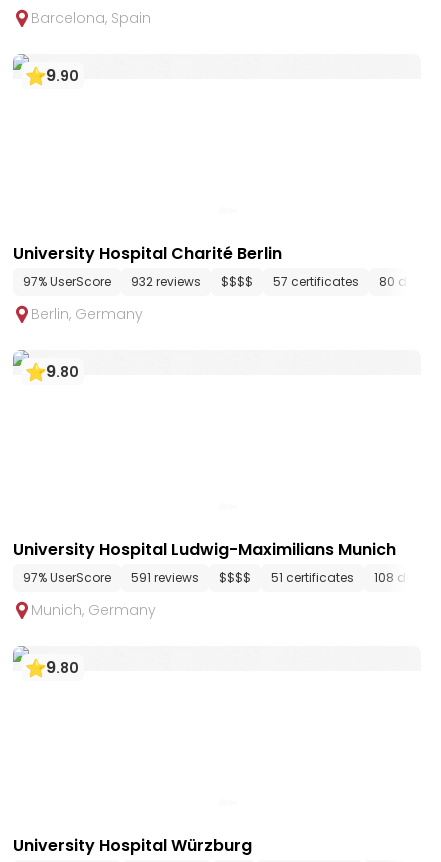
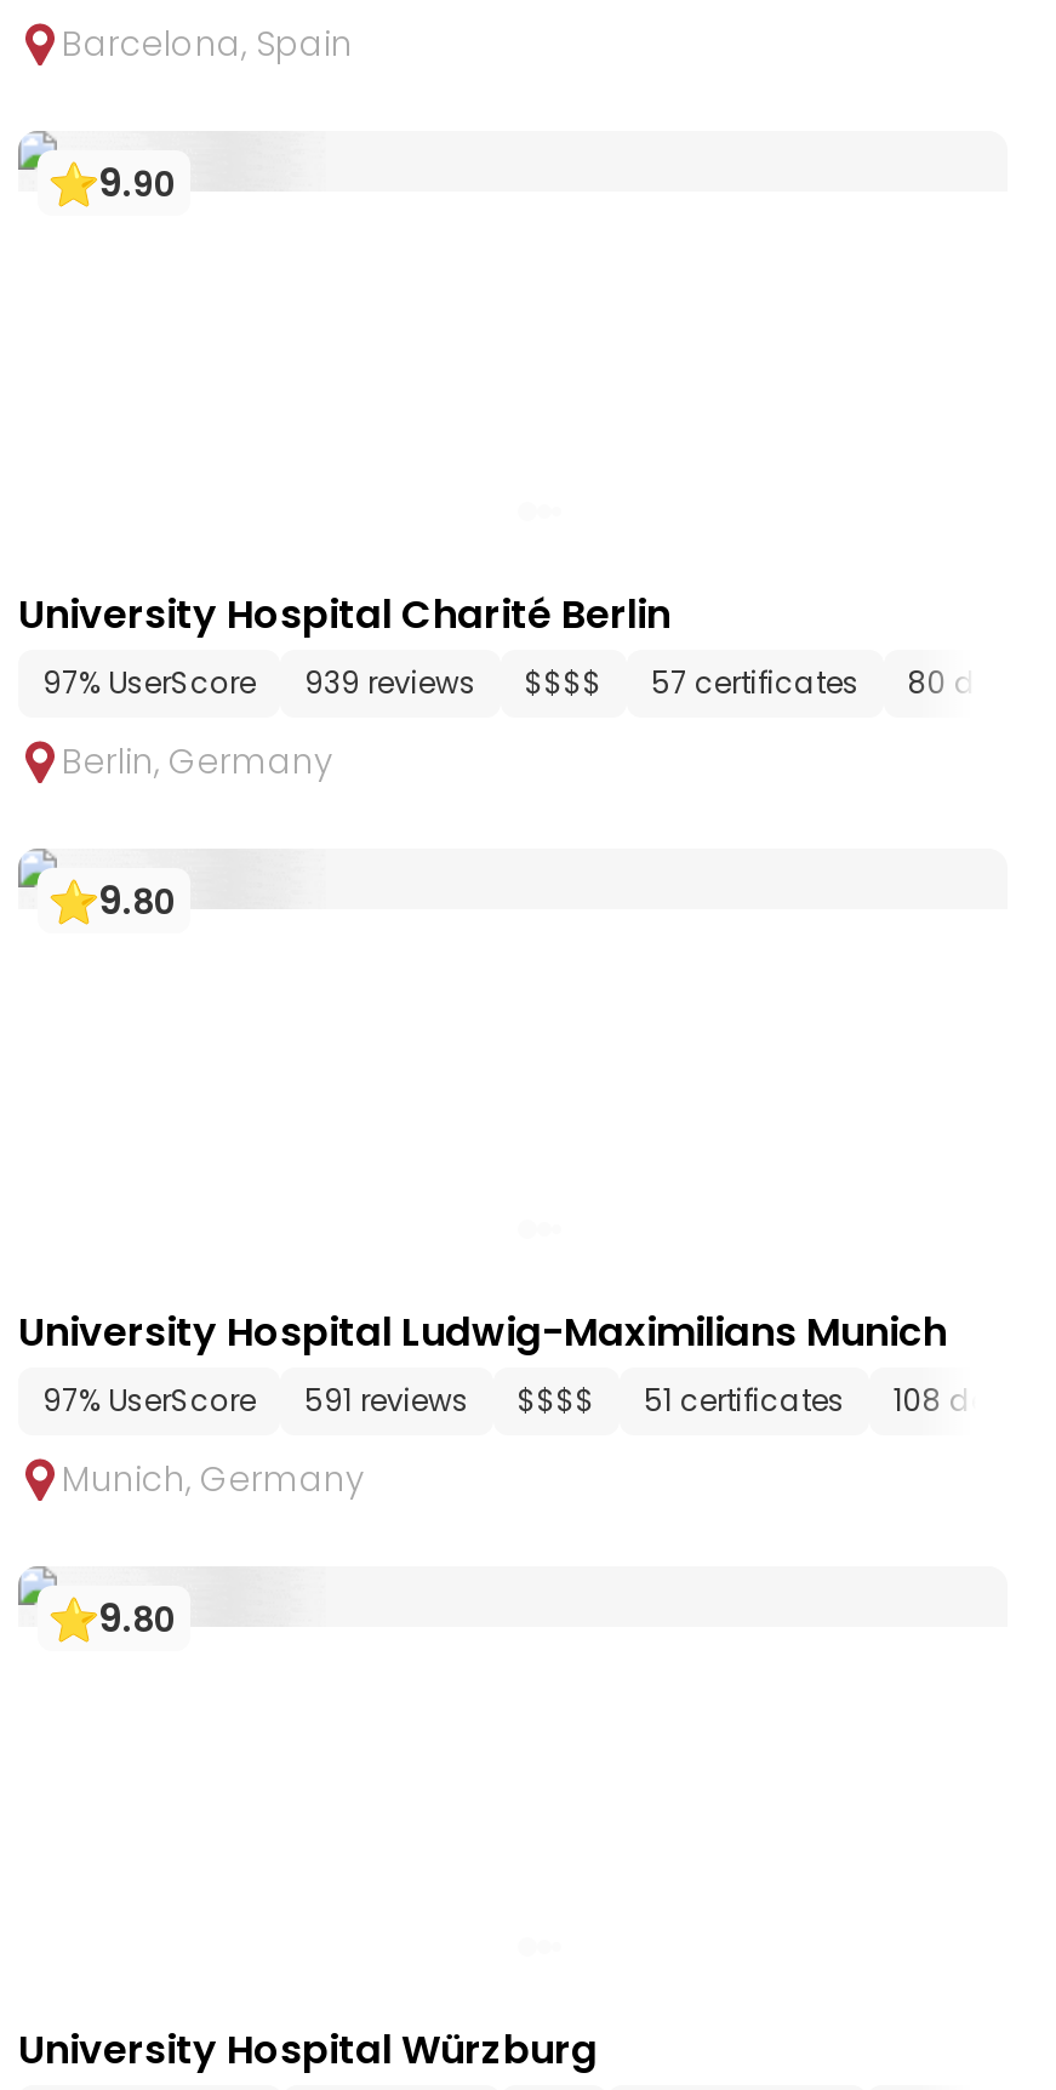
- 932 reviews
+ 939 reviews
